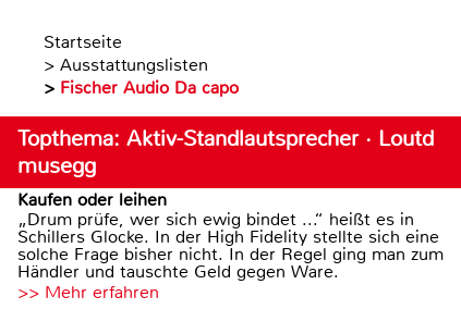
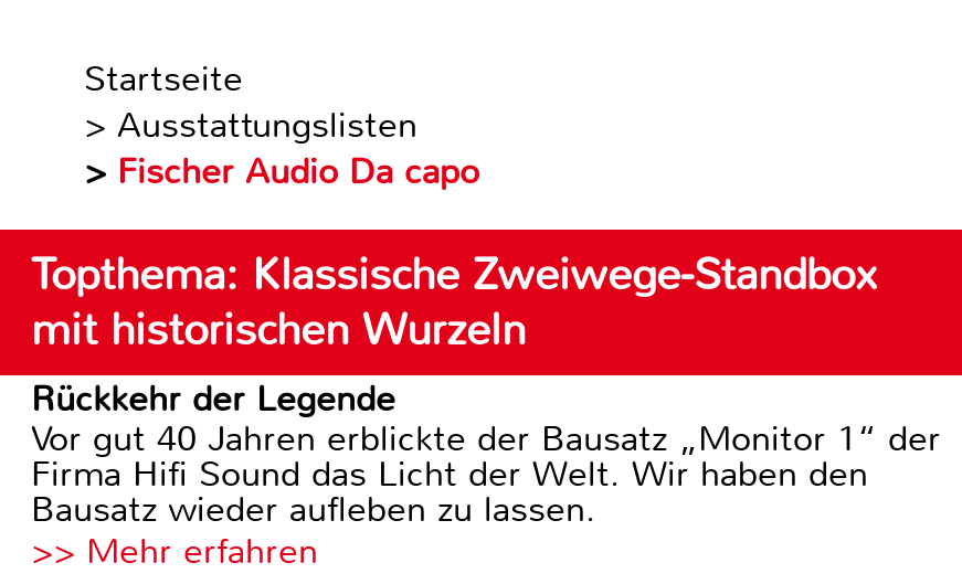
- Topthema: Aktiv-Standlautsprecher · Loutd
- musegg
- Kaufen oder leihen
- „Drum prüfe, wer sich ewig bindet ...“ heißt es in
- Schillers Glocke. In der High Fidelity stellte sich eine
- solche Frage bisher nicht. In der Regel ging man zum
- Händler und tauschte Geld gegen Ware.
+ Topthema: Klassische Zweiwege-Standbox
+ mit historischen Wurzeln
+ Rückkehr der Legende
+ Vor gut 40 Jahren erblickte der Bausatz „Monitor 1“ der
+ Firma Hifi Sound das Licht der Welt. Wir haben den
+ Bausatz wieder aufleben zu lassen.
